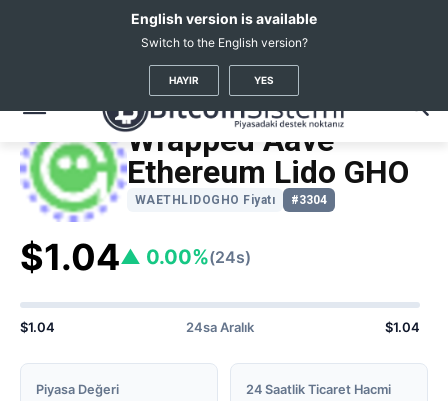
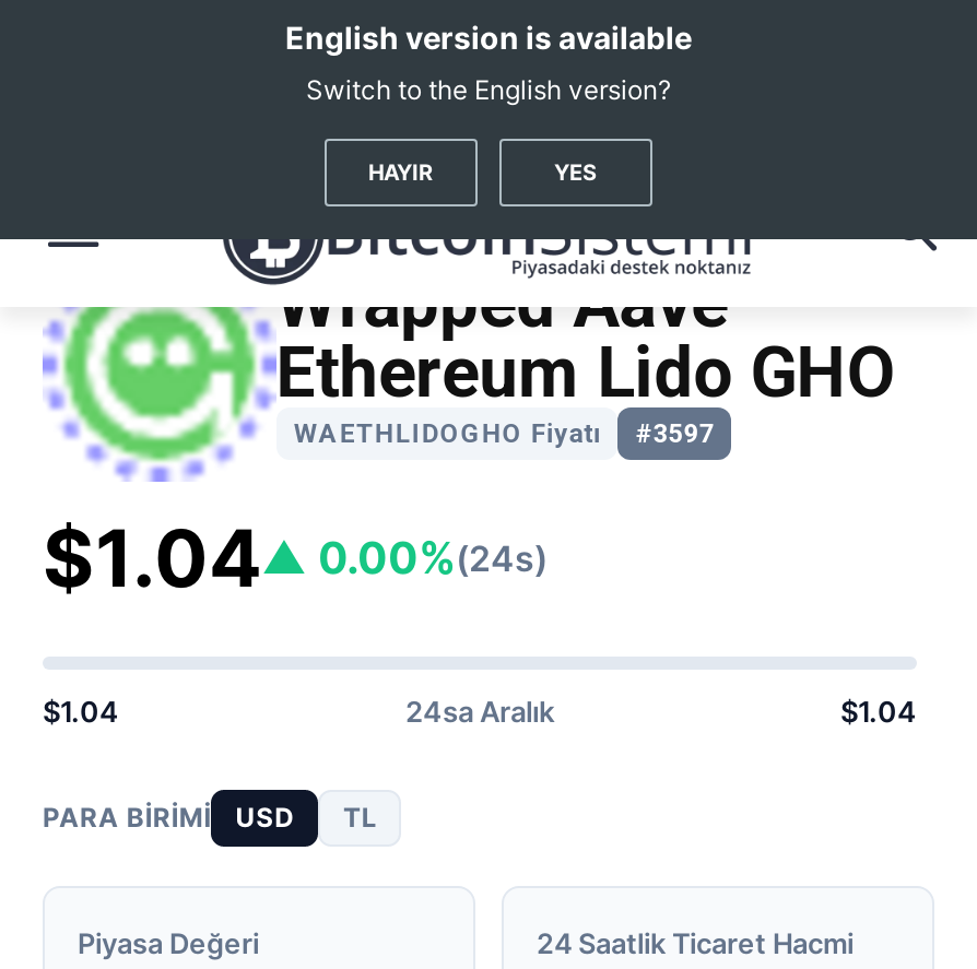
- WAETHLIDOGHO Fiyatı #3304
+ WAETHLIDOGHO Fiyatı #3597

+ PARA BIRIMI
+ USD
+ TL
